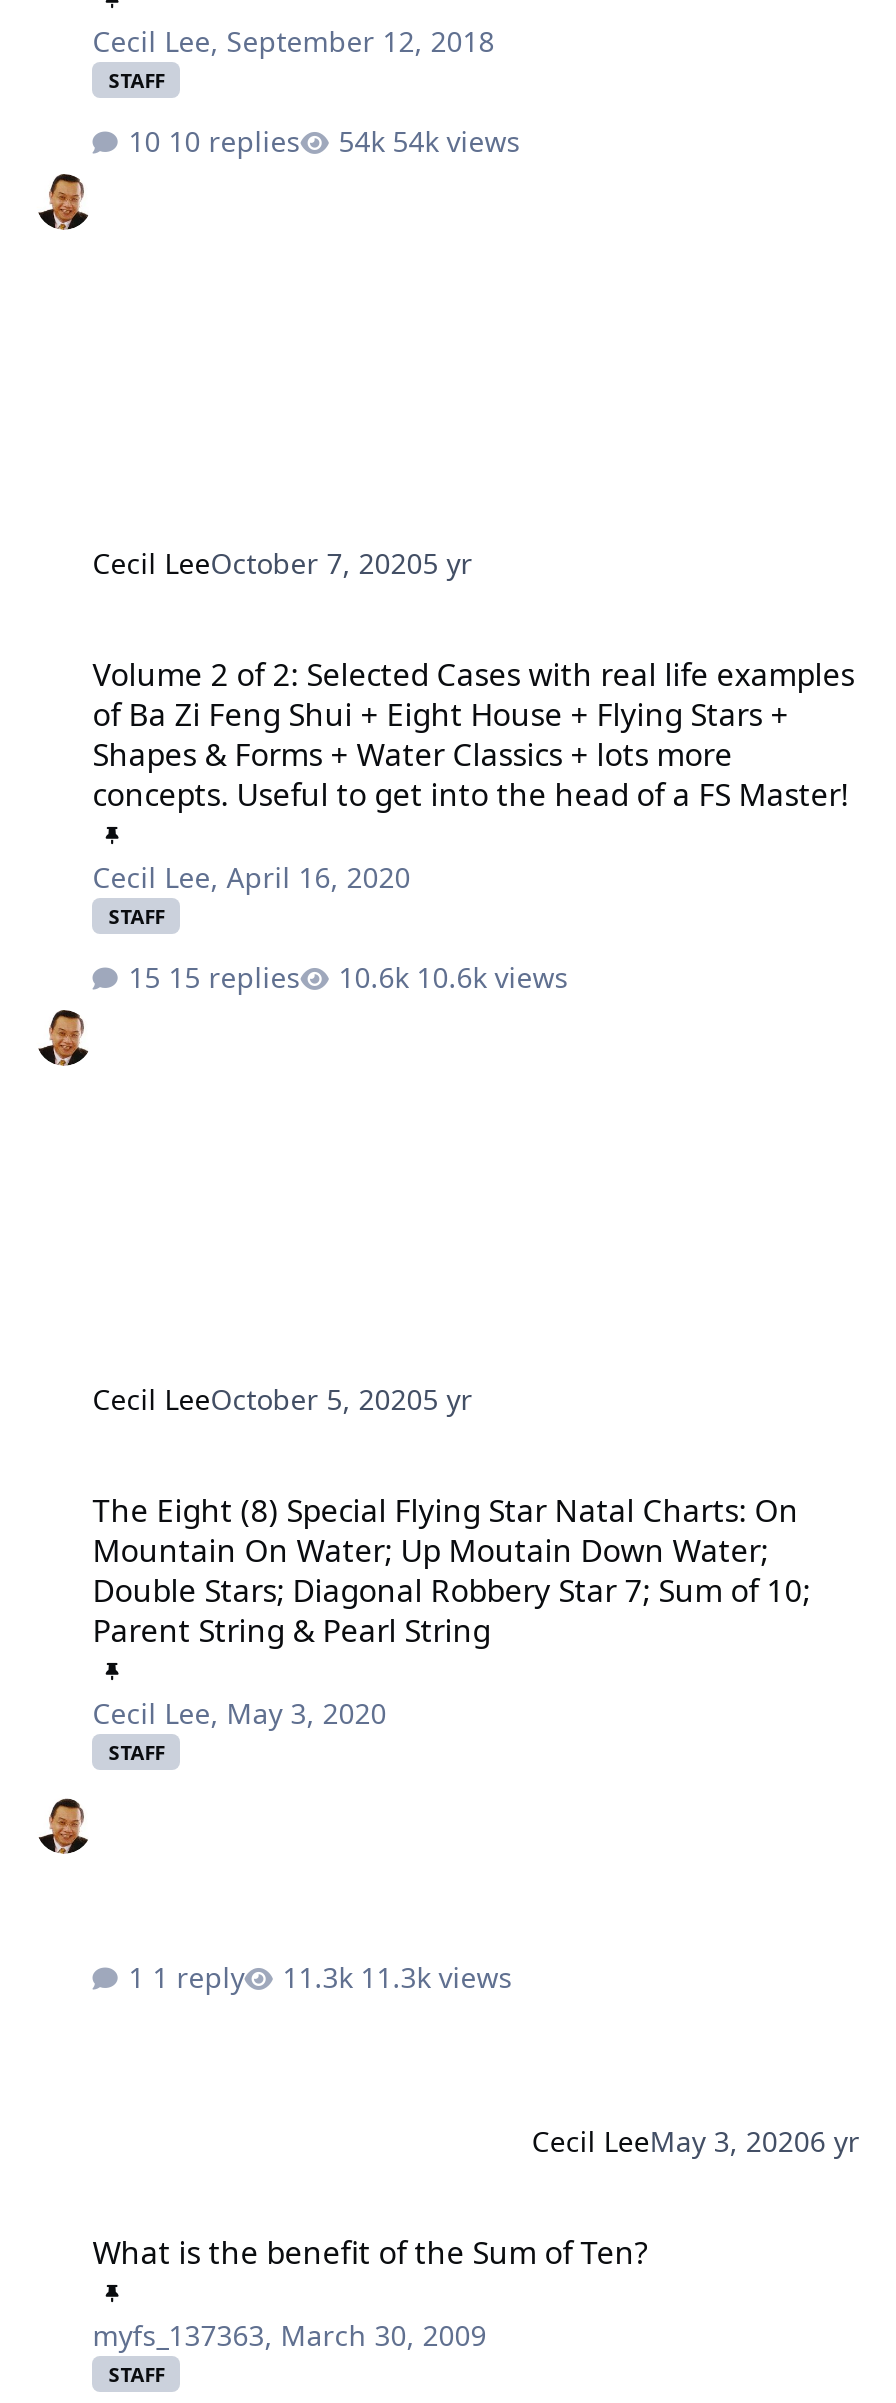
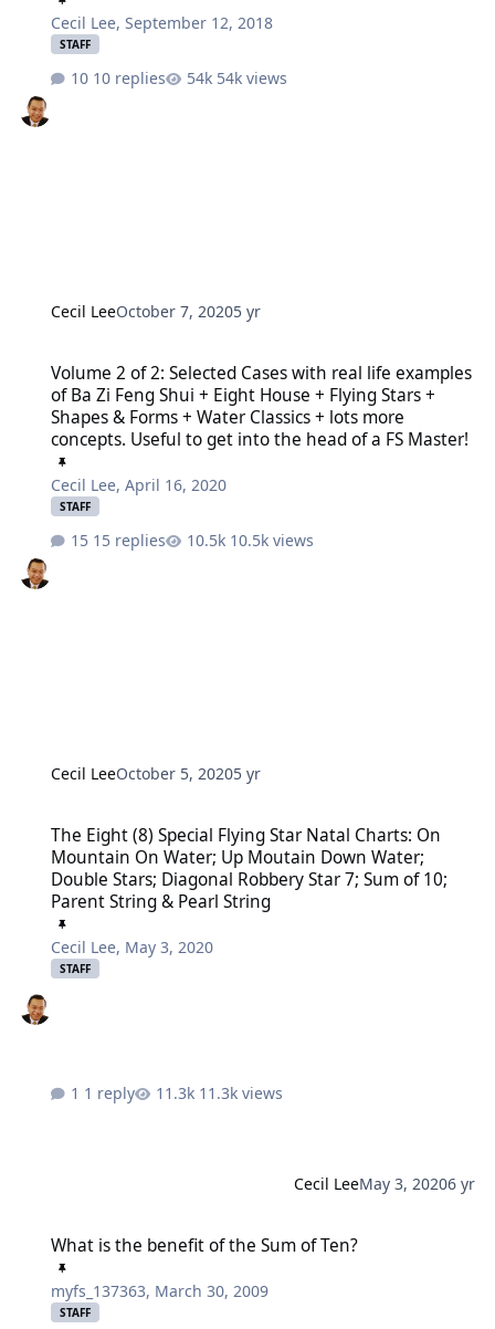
- 10.6k views
+ 10.5k views
